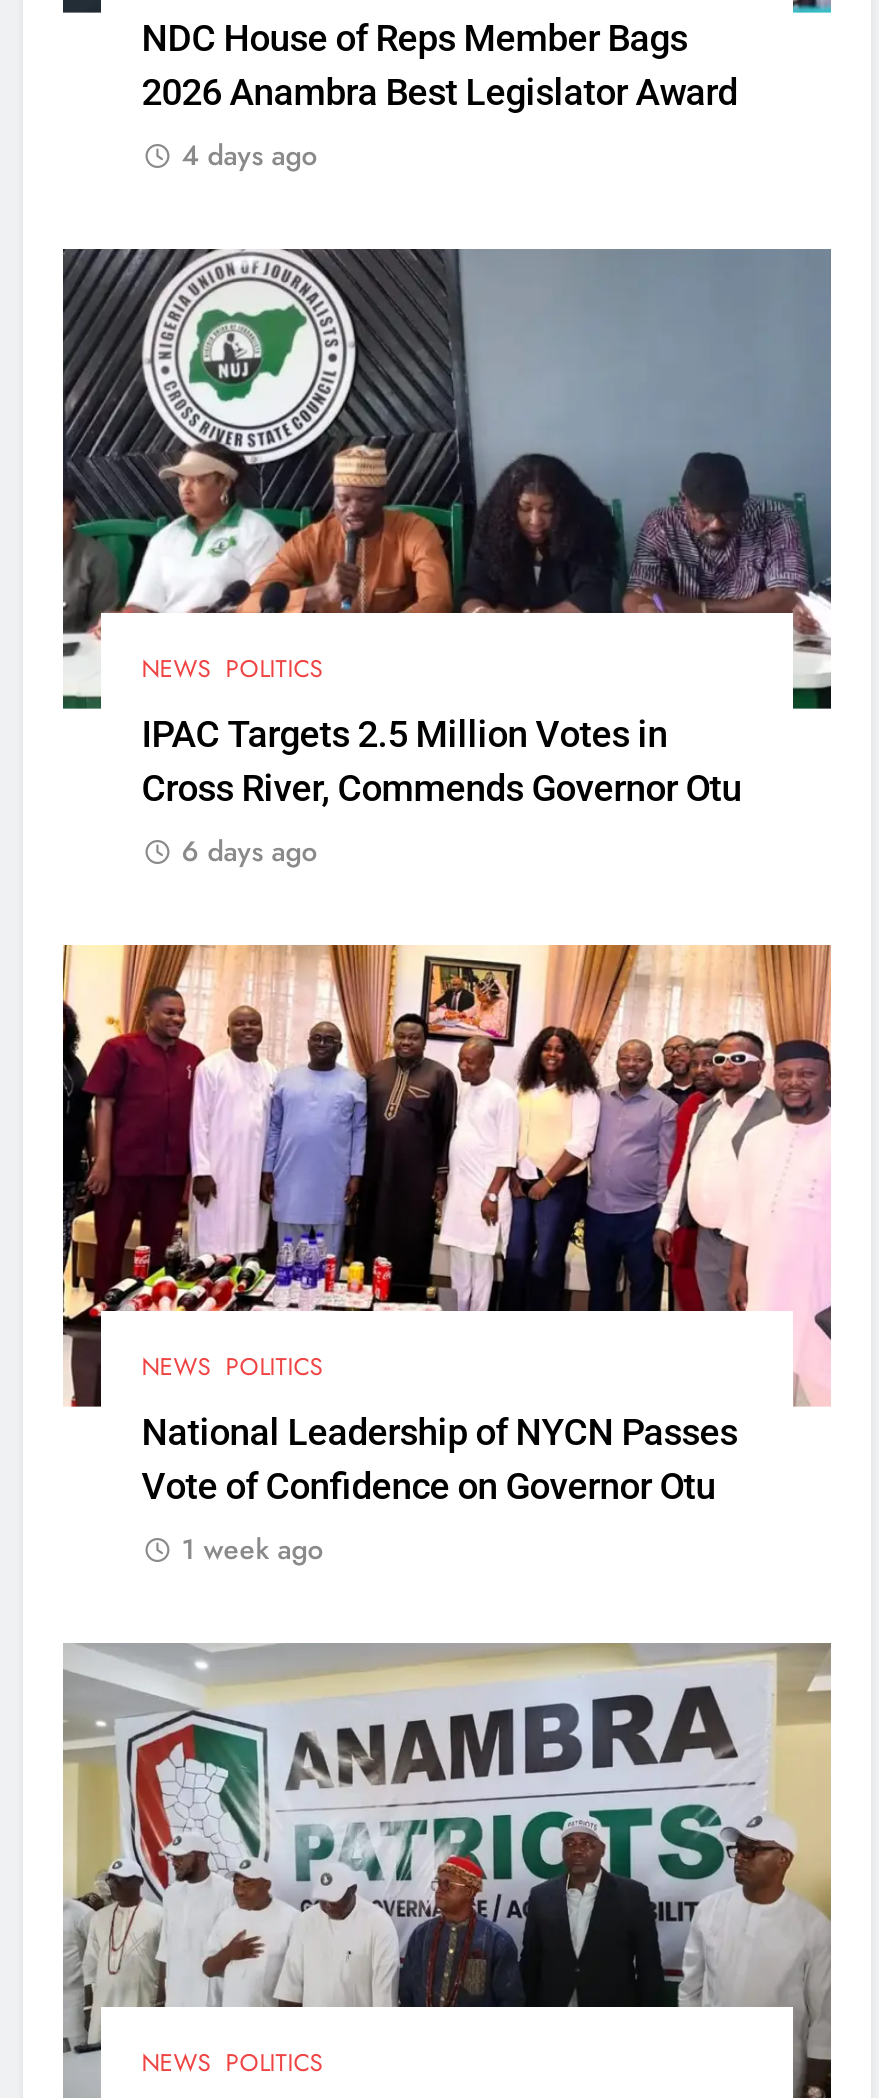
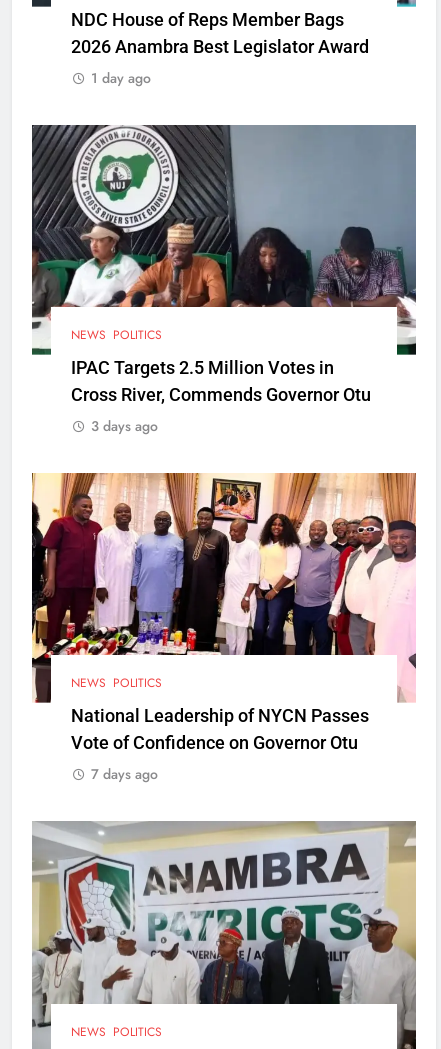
- 4 days ago
+ 1 day ago

- 6 days ago
+ 3 days ago

- 1 week ago
+ 7 days ago
